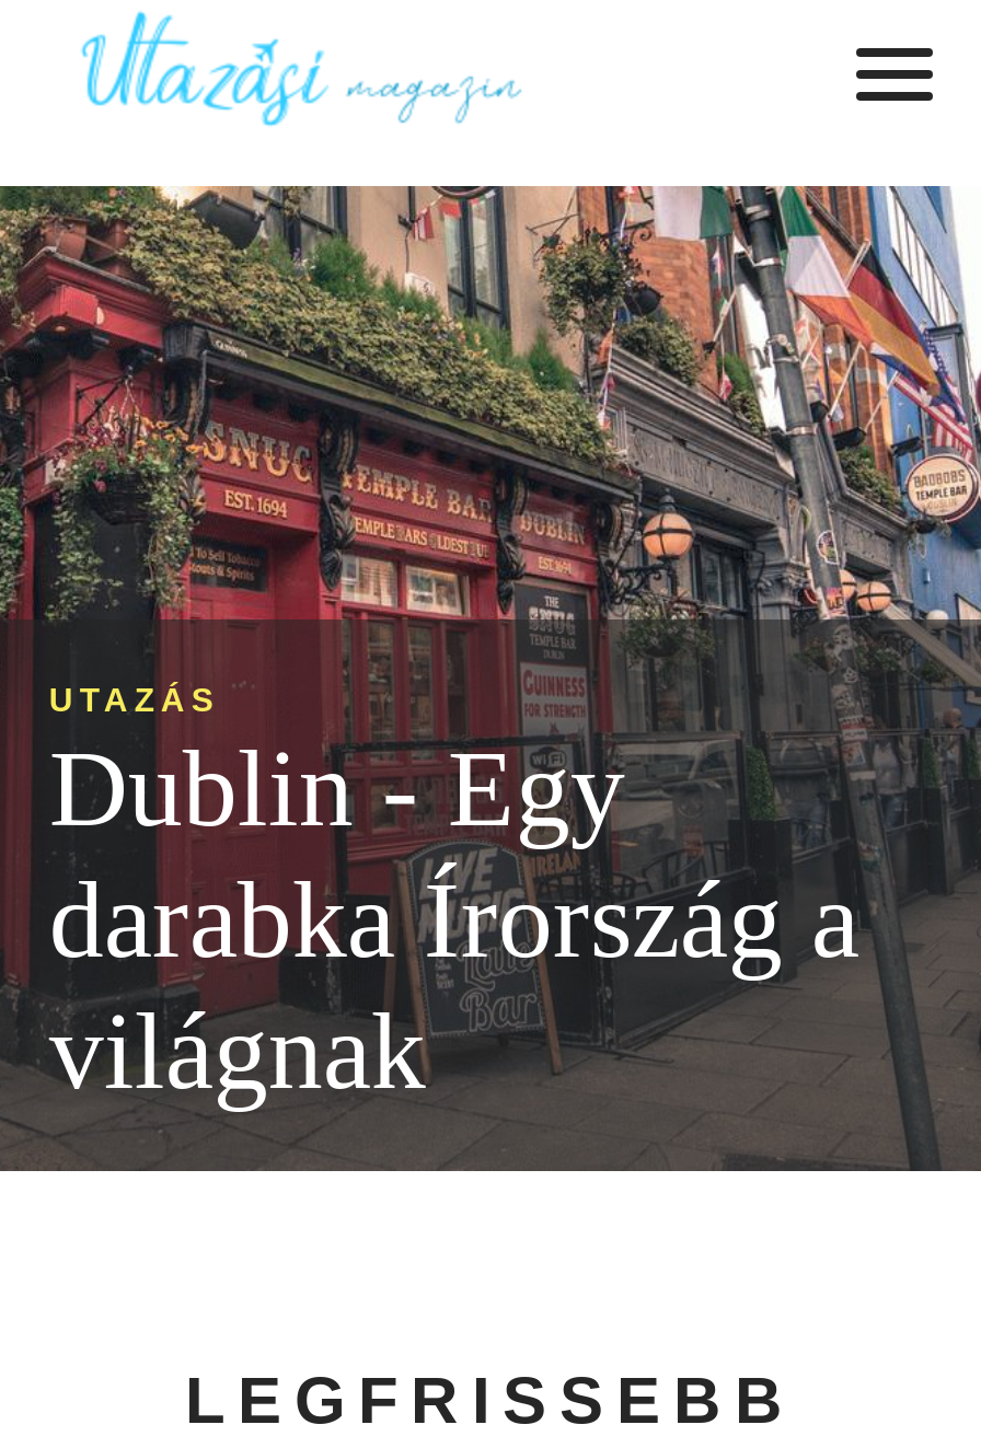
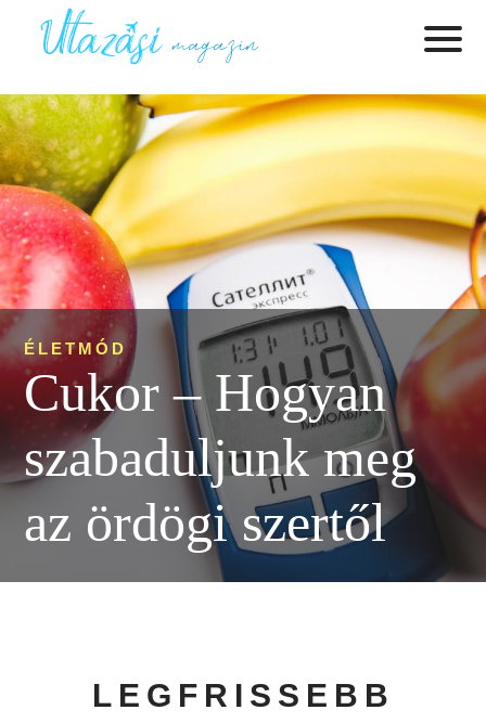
- [image]
- UTAZÁS
- Dublin - Egy
- darabka Írország a
- világnak
+ [image]
+ ÉLETMÓD
+ Cukor – Hogyan
+ szabaduljunk meg
+ az ördögi szertől
